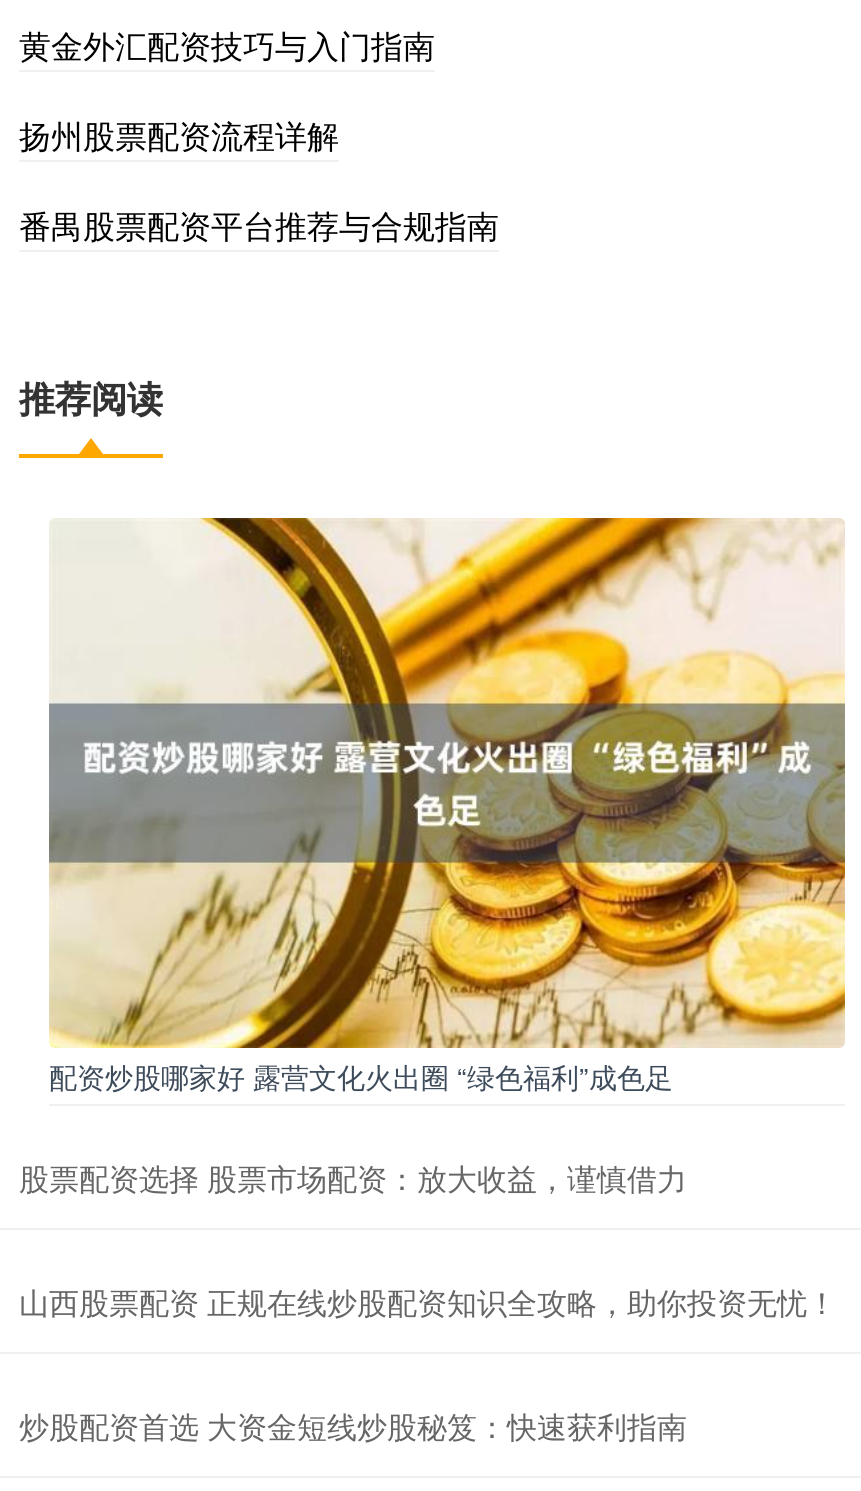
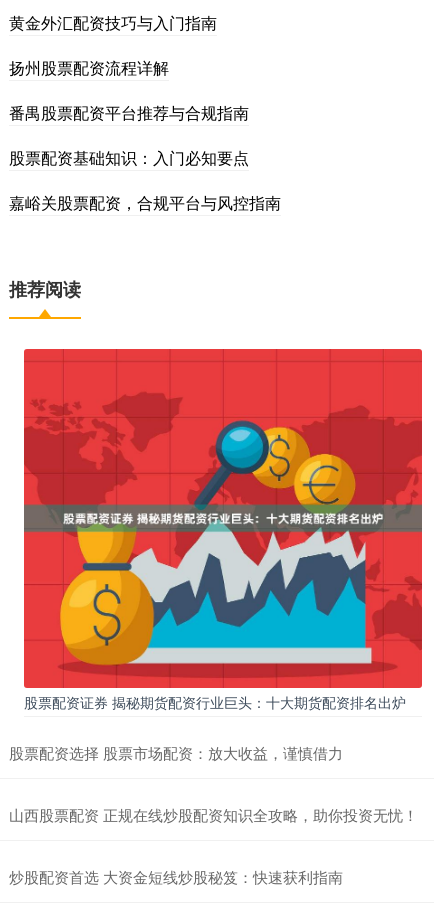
+ 股票配资基础知识：入门必知要点
+ 嘉峪关股票配资，合规平台与风控指南

- [image]
- 配资炒股哪家好 露营文化火出圈 “绿色福利”成色足
+ [image]
+ 股票配资证券 揭秘期货配资行业巨头：十大期货配资排名出炉
